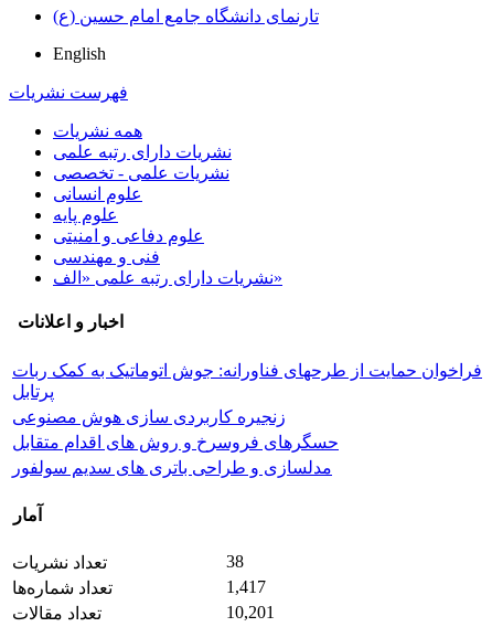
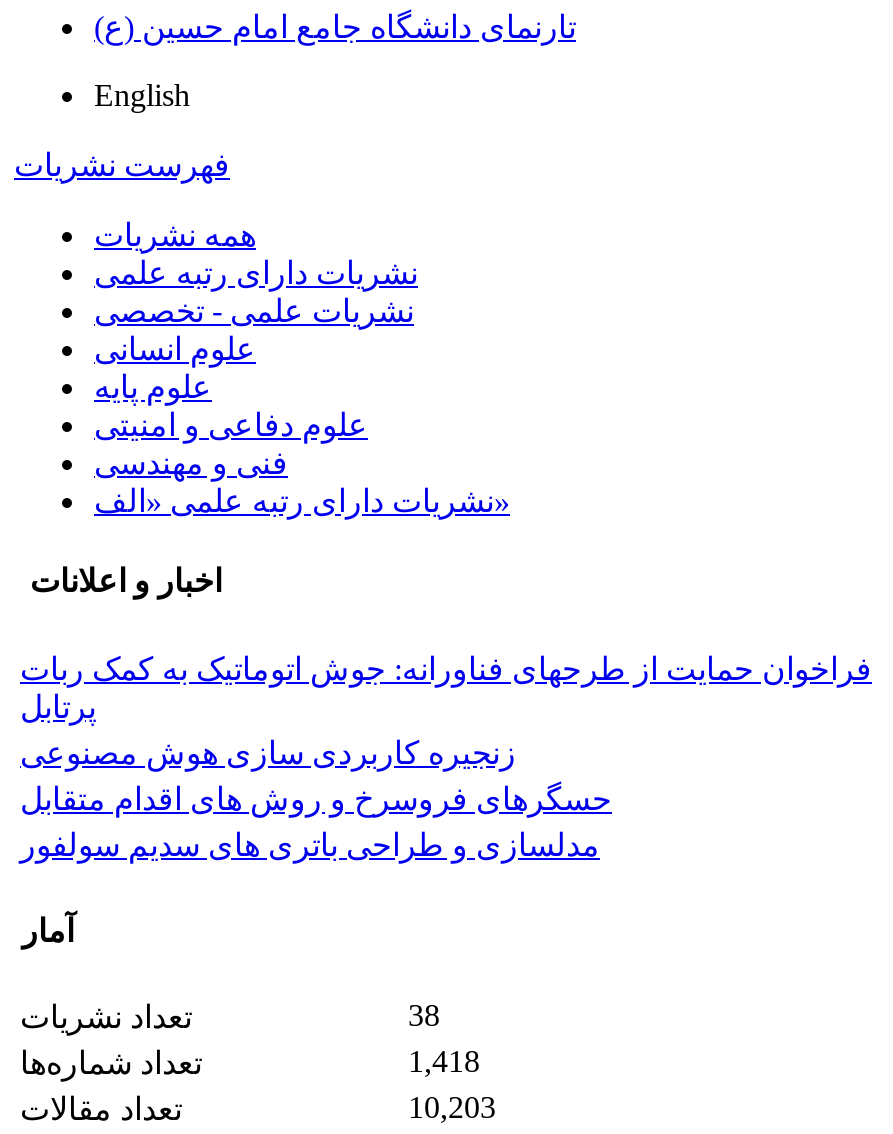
- 1,417
+ 1,418

- 10,201
+ 10,203
